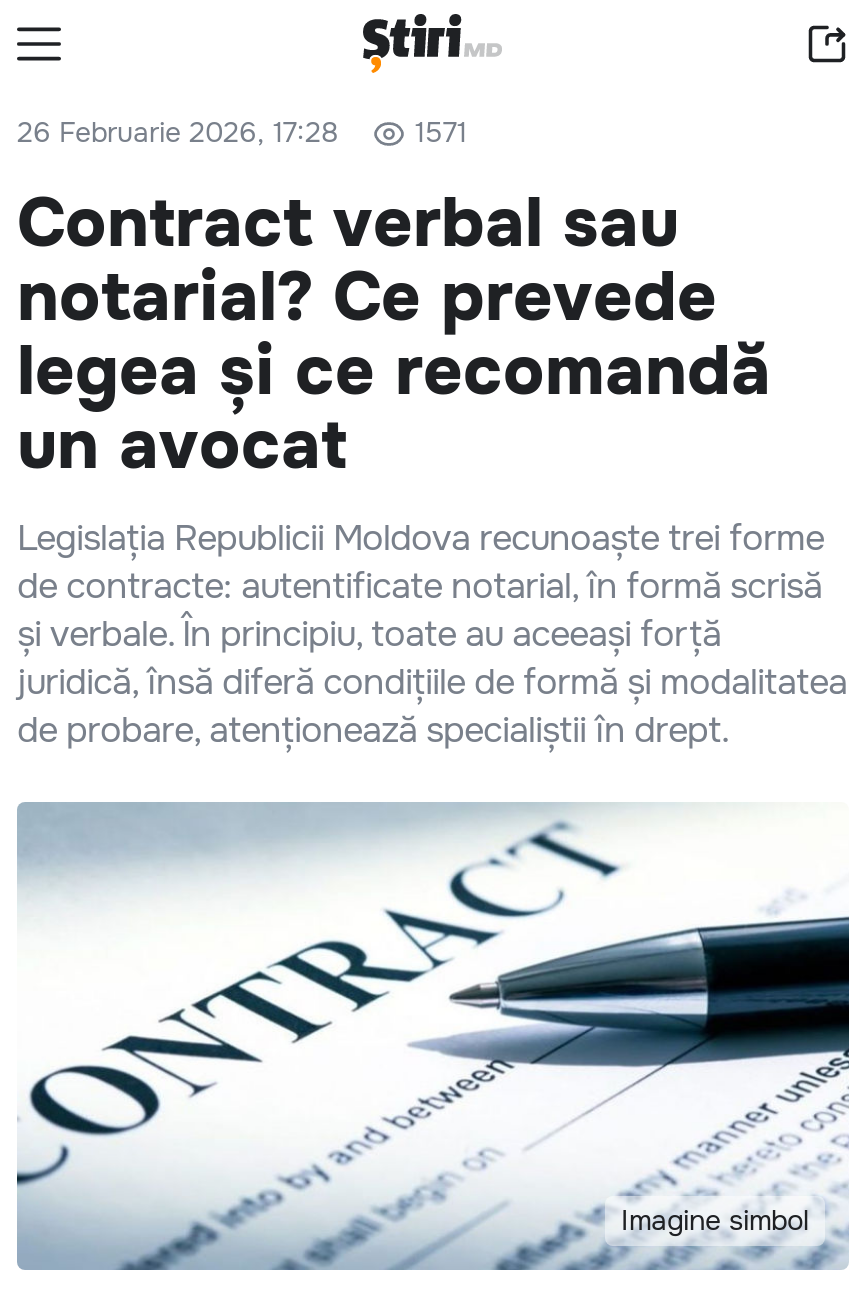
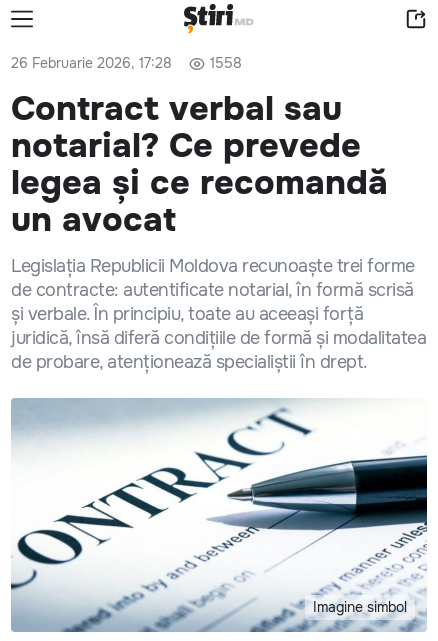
- 1571
+ 1558
